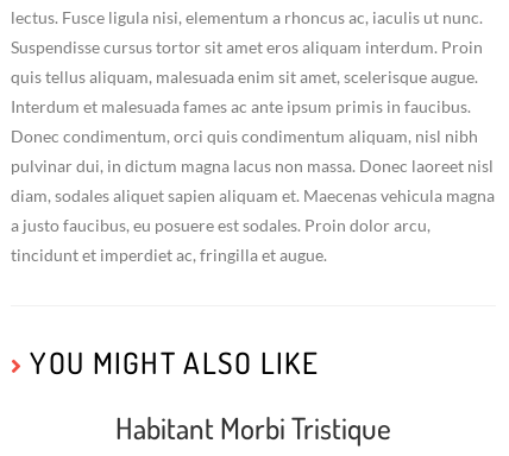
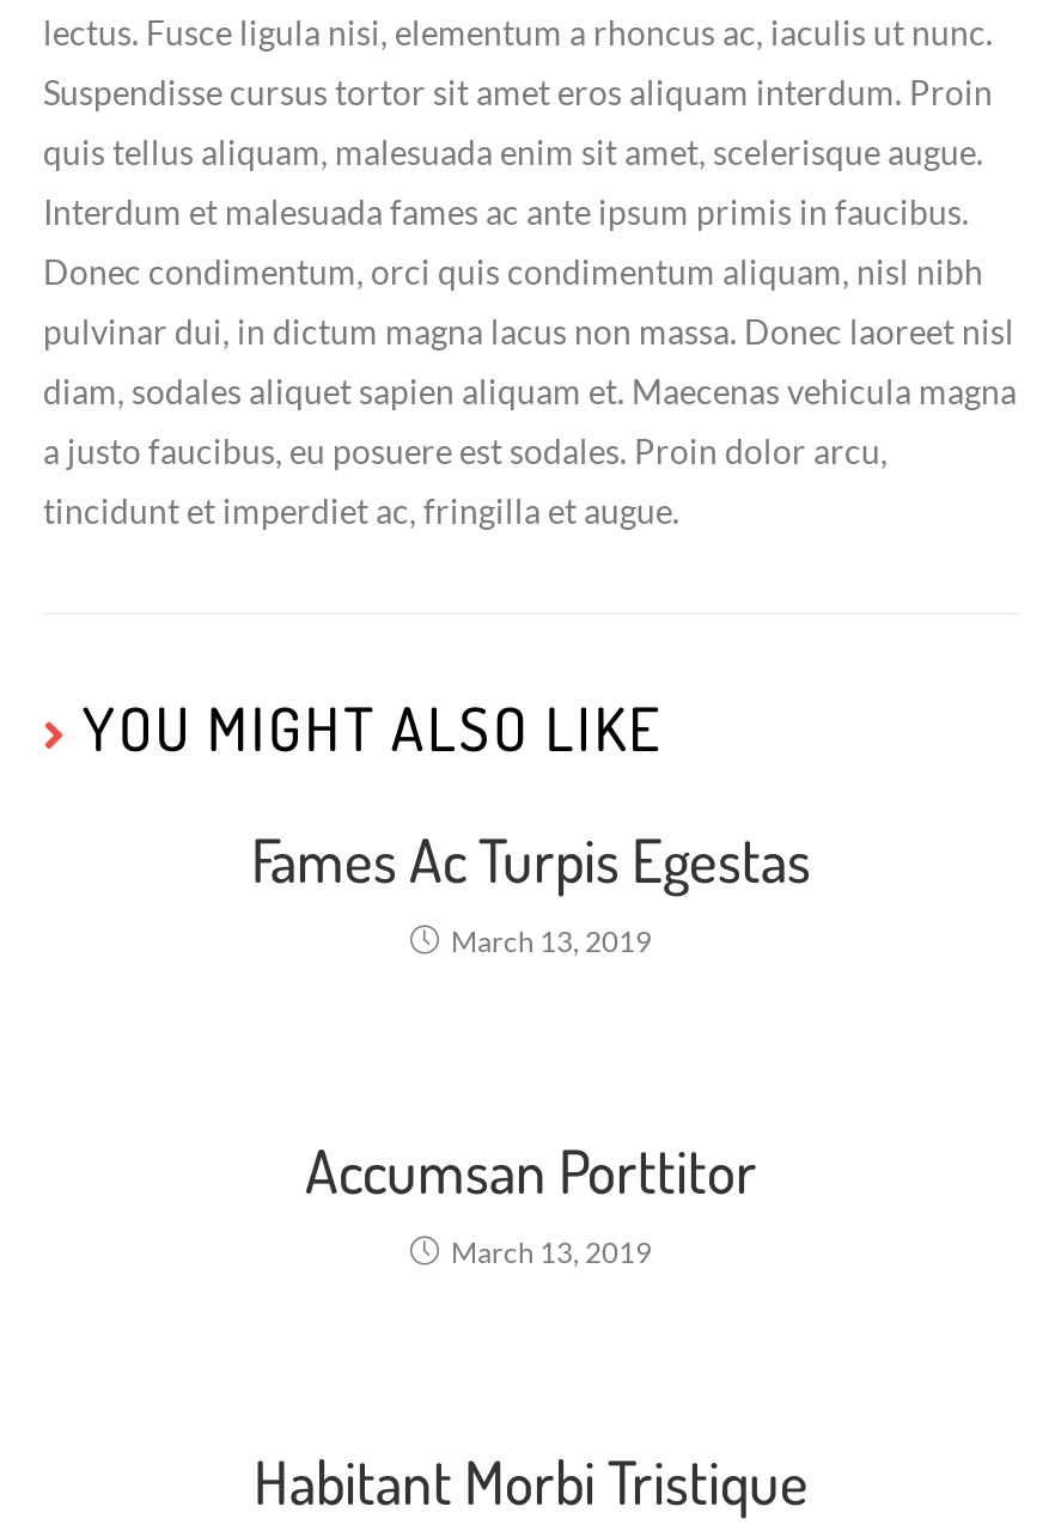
+ Fames Ac Turpis Egestas
+ March 13, 2019
+ Accumsan Porttitor
+ March 13, 2019
